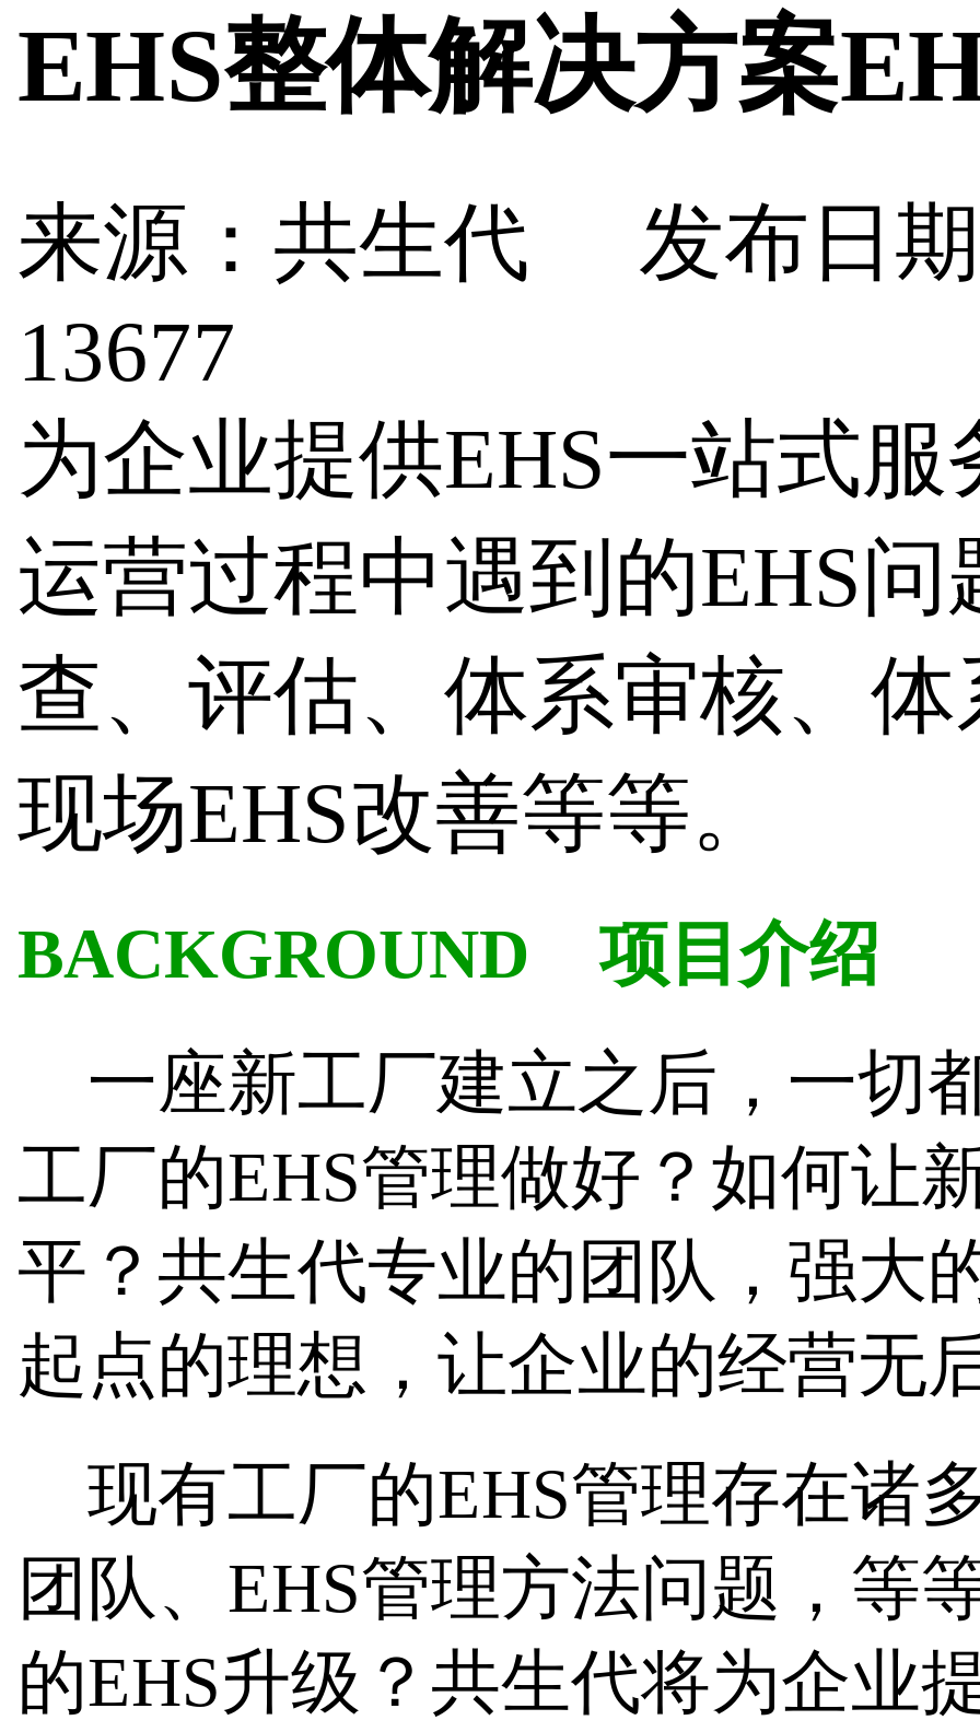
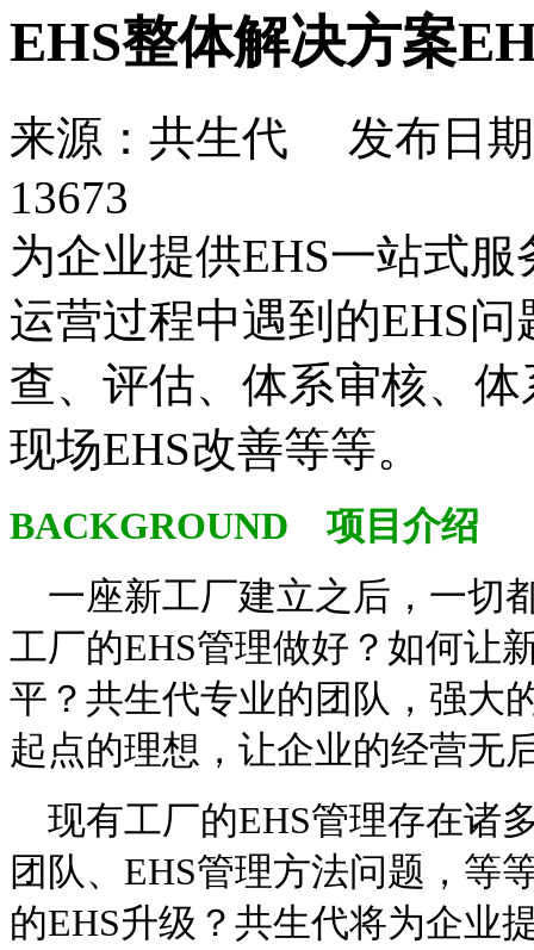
- 13677
+ 13673
